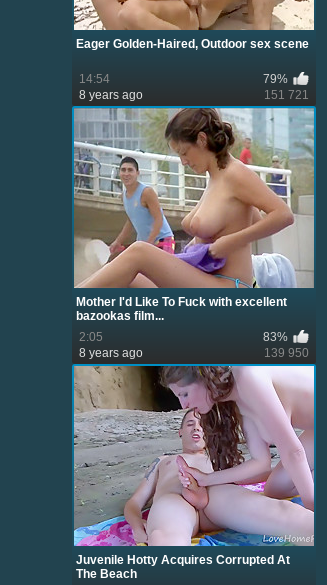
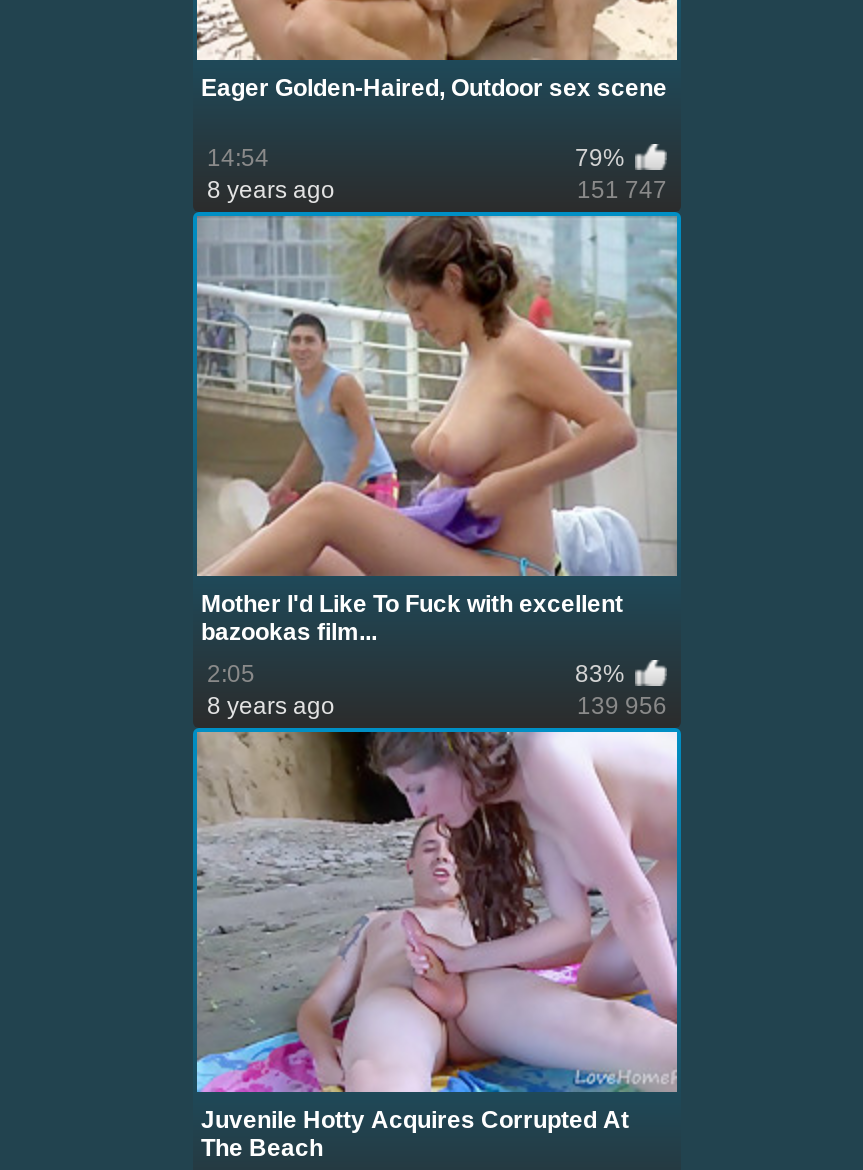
- 151 721
+ 151 747

- 139 950
+ 139 956
